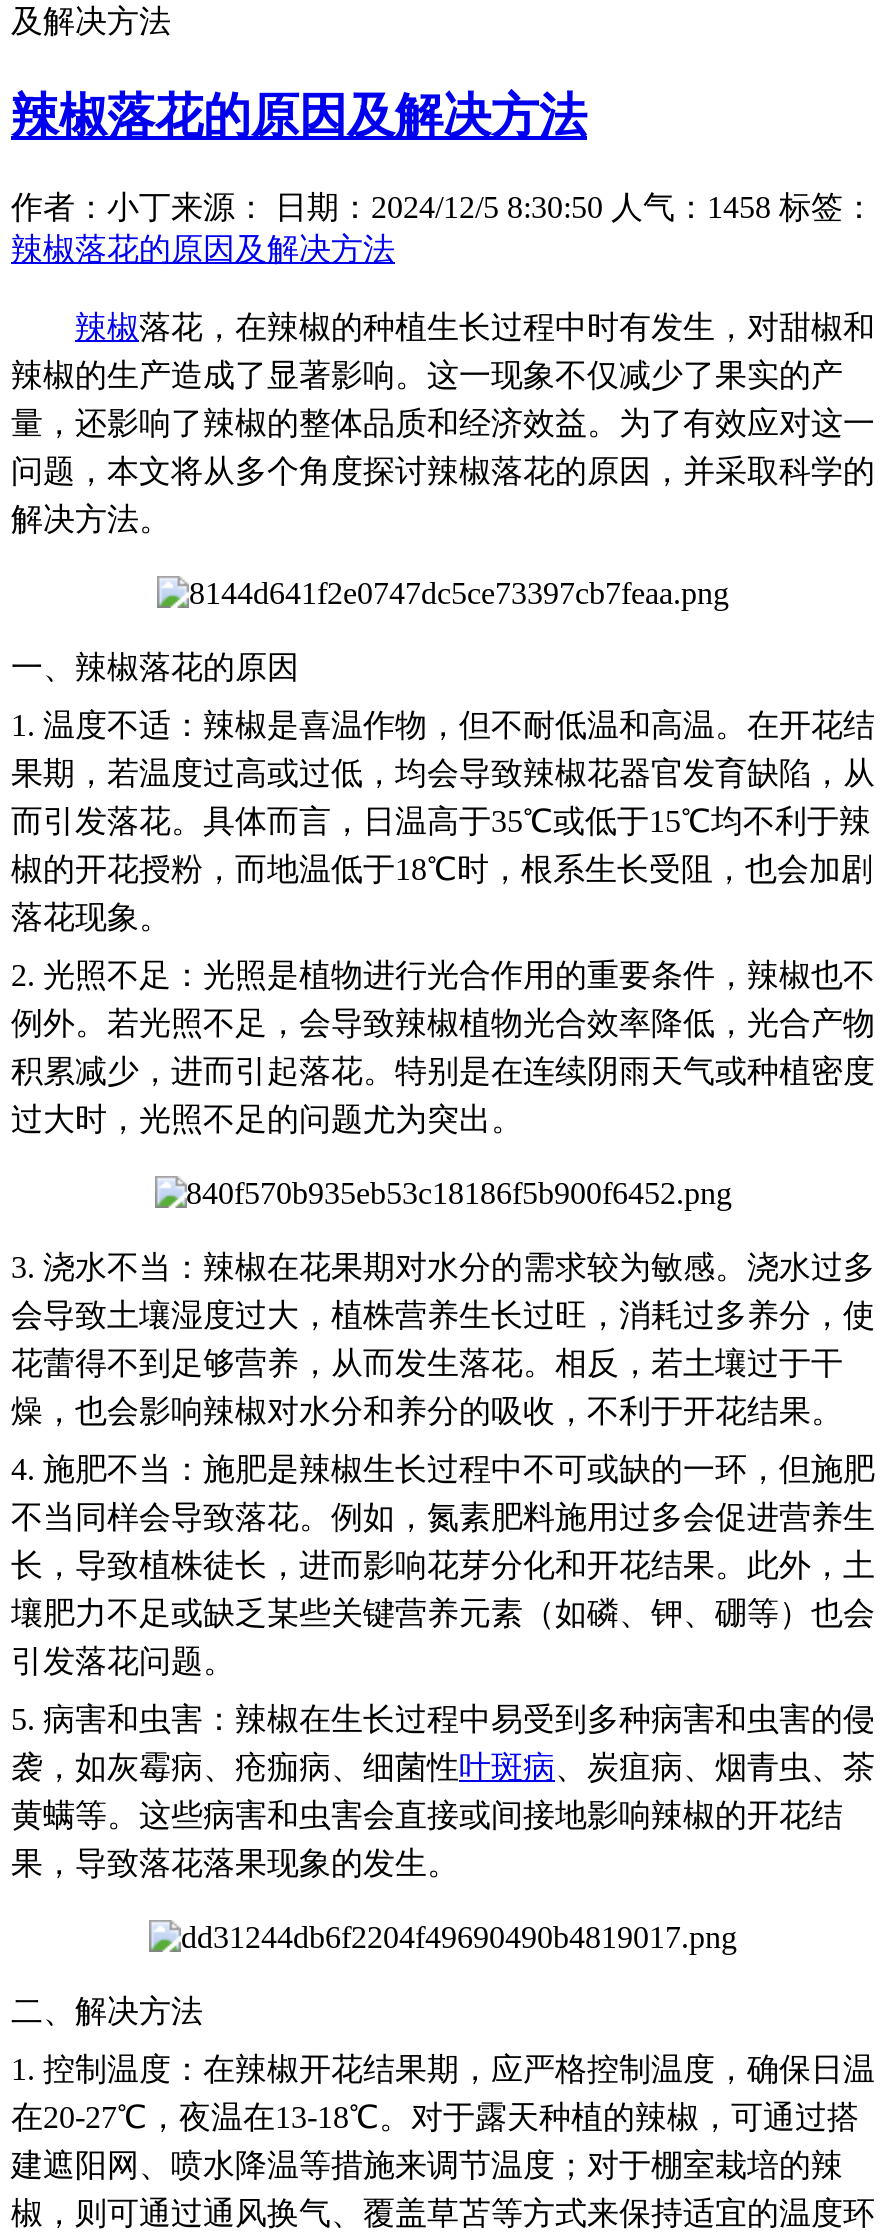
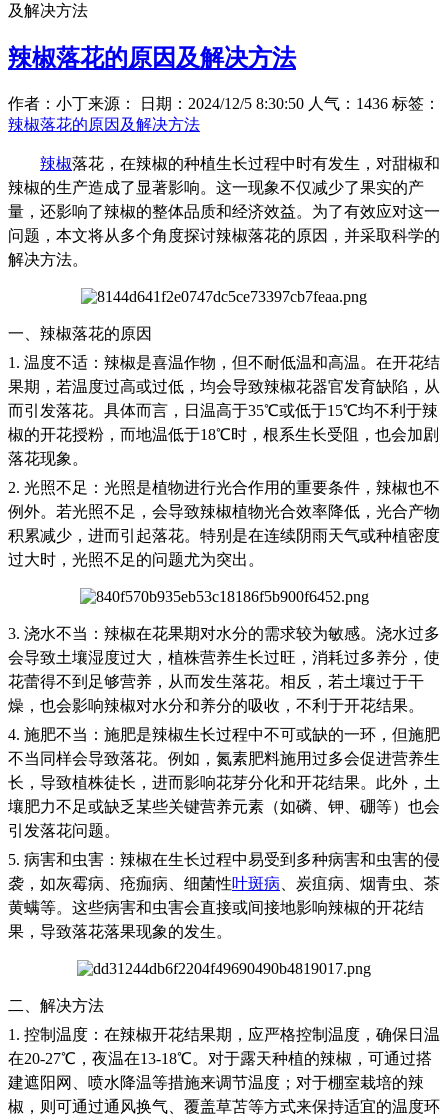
- 作者：小丁来源： 日期：2024/12/5 8:30:50 人气：1458 标签：
+ 作者：小丁来源： 日期：2024/12/5 8:30:50 人气：1436 标签：
